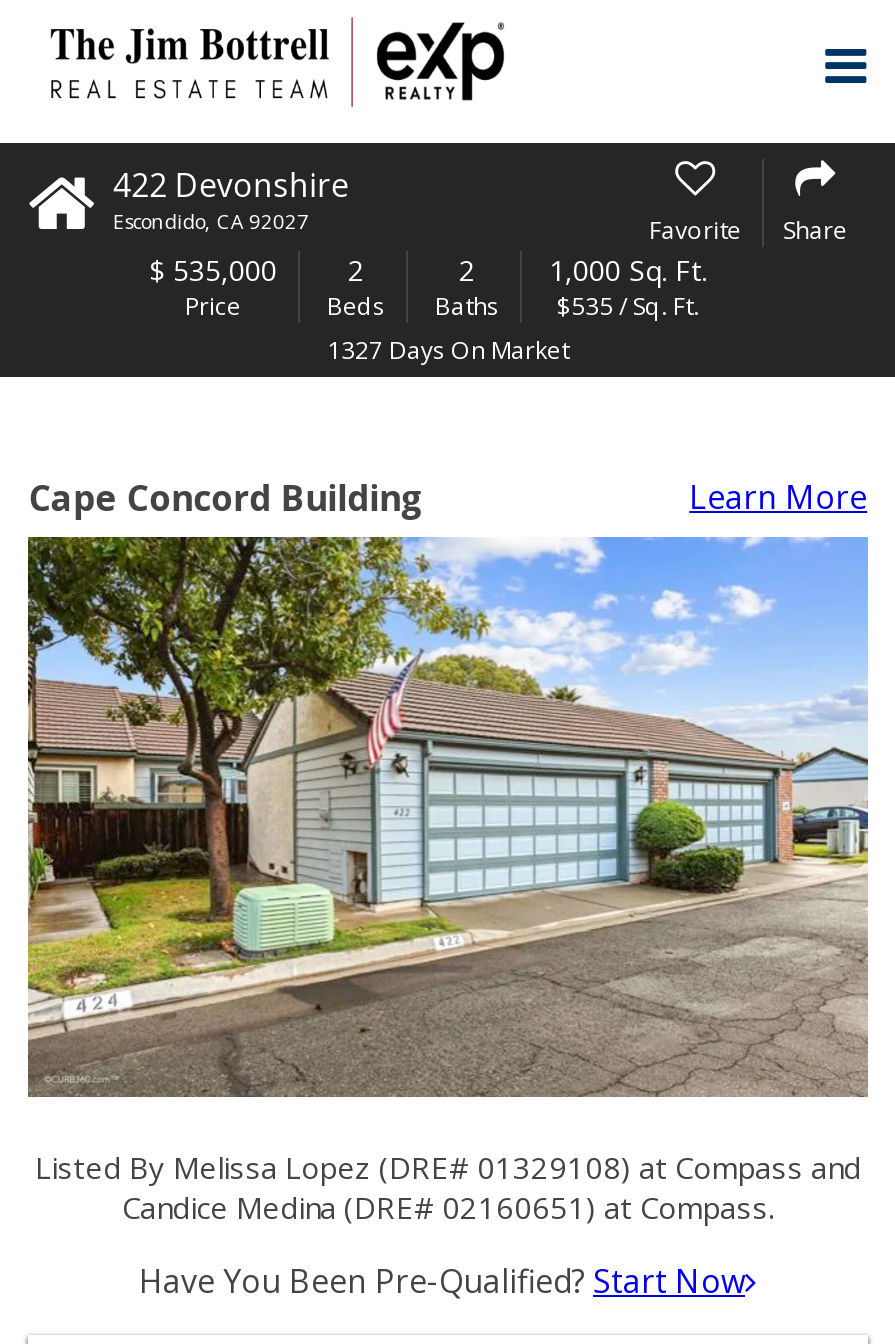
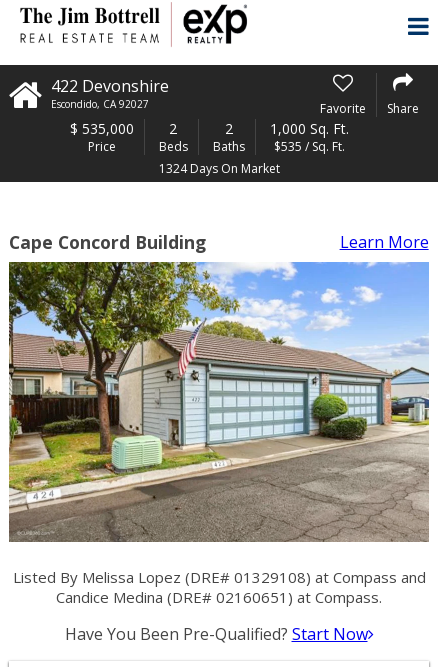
- 1327 Days On Market
+ 1324 Days On Market
